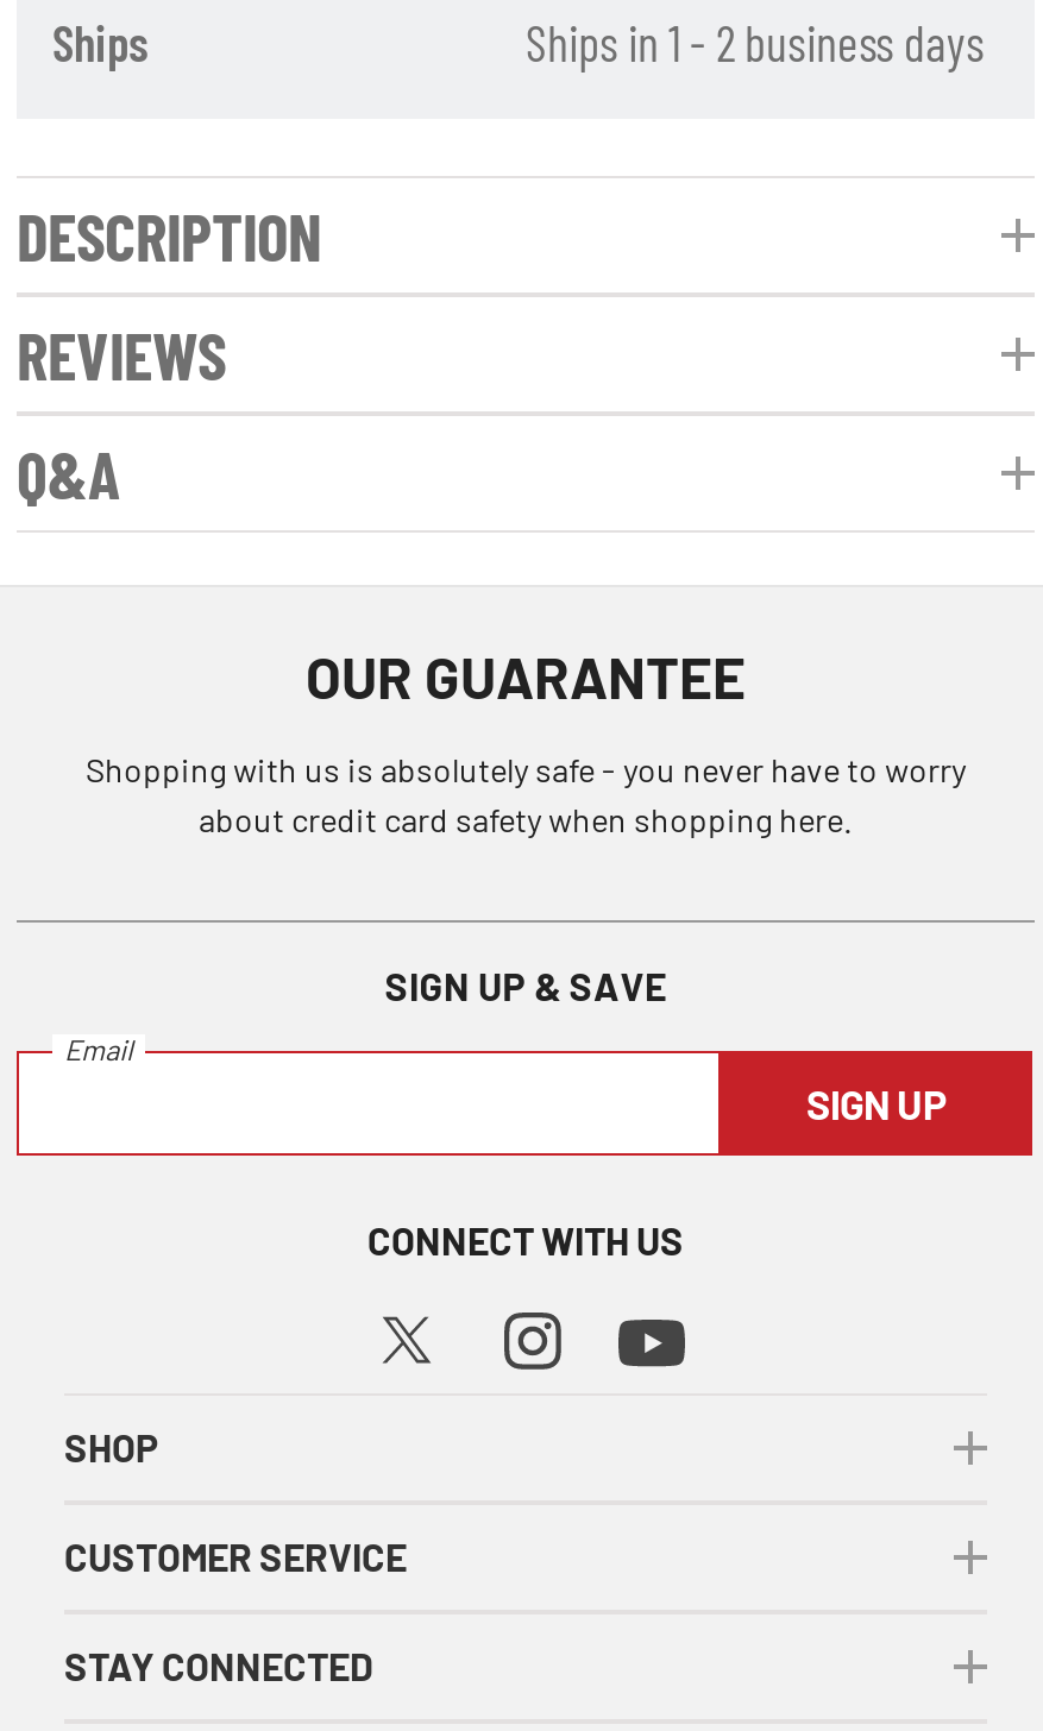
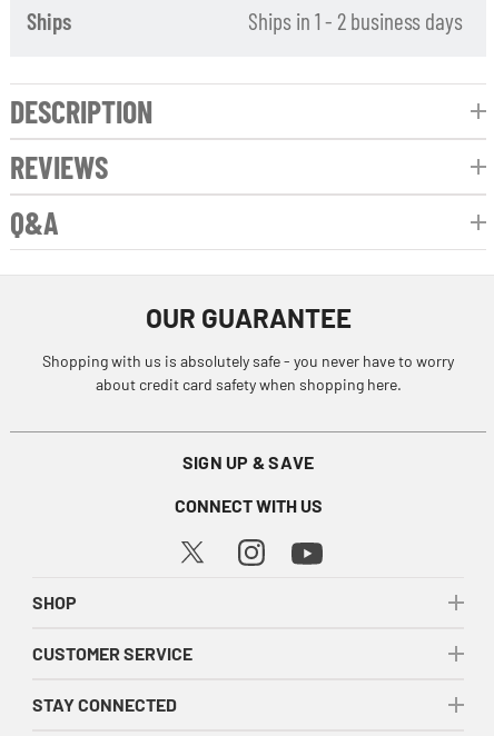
- Email
- SIGN UP
